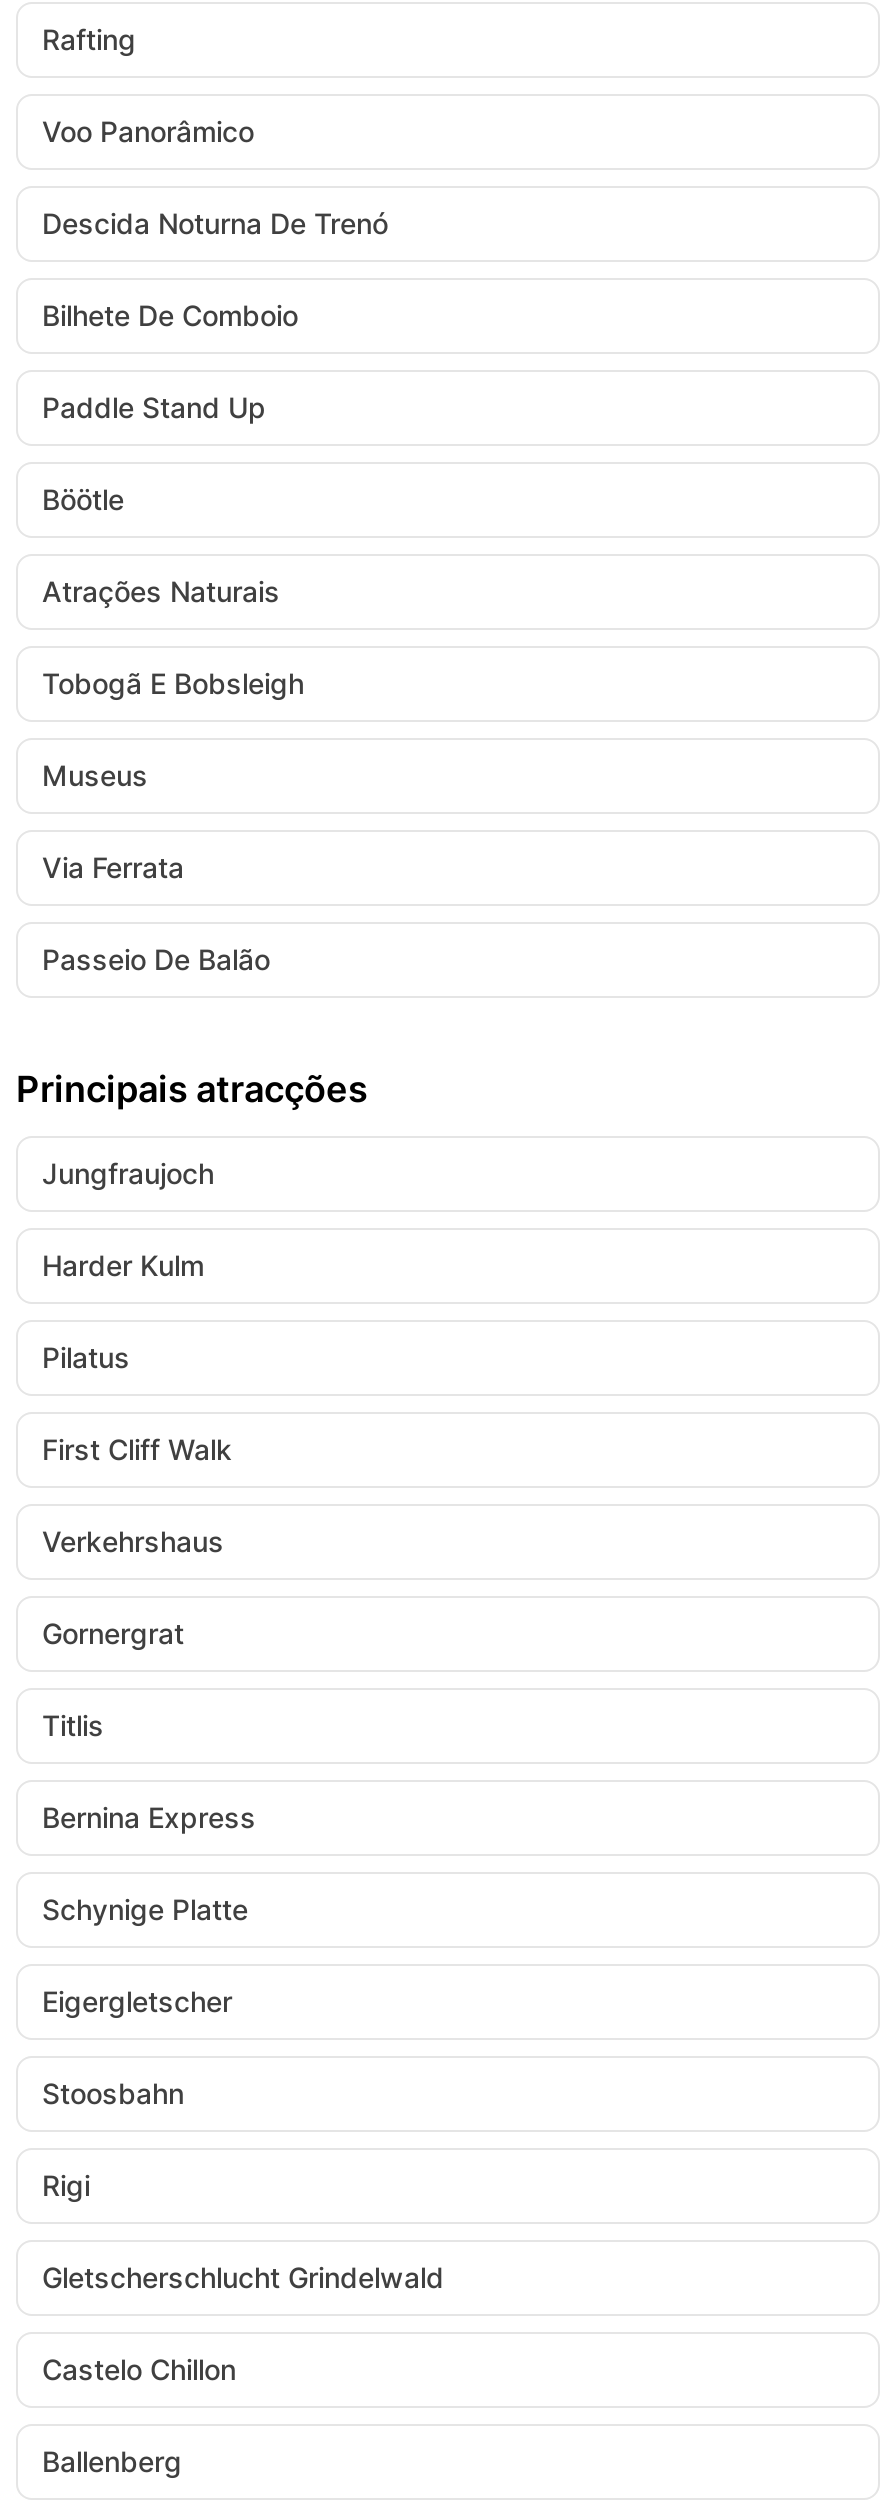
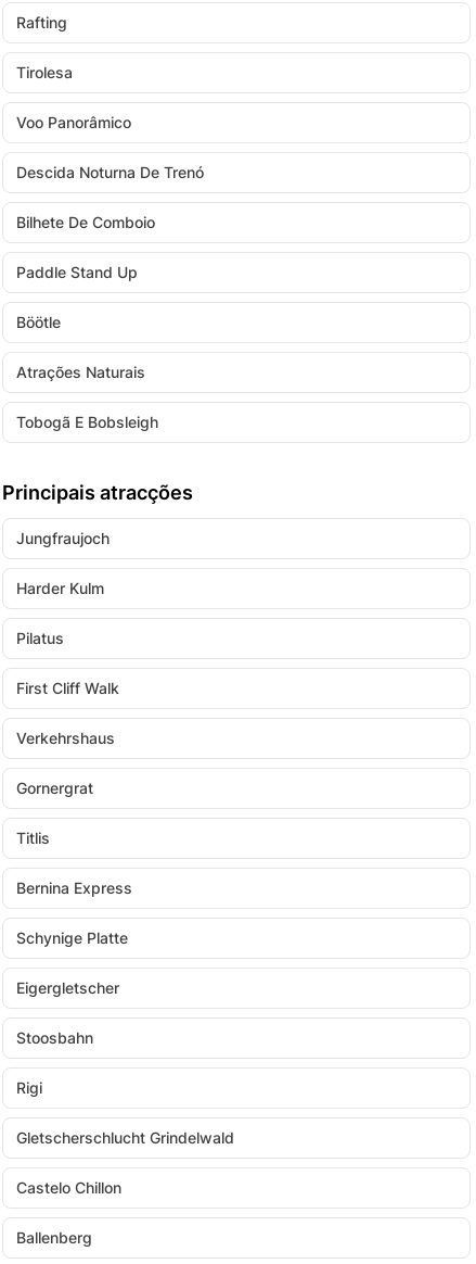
+ Tirolesa

moved down: Voo Panorâmico | Descida Noturna De Trenó | Bilhete De Comboio | Paddle Stand Up | Böötle | Atrações Naturais | Tobogã E Bobsleigh

- Museus
- Via Ferrata
- Passeio De Balão
